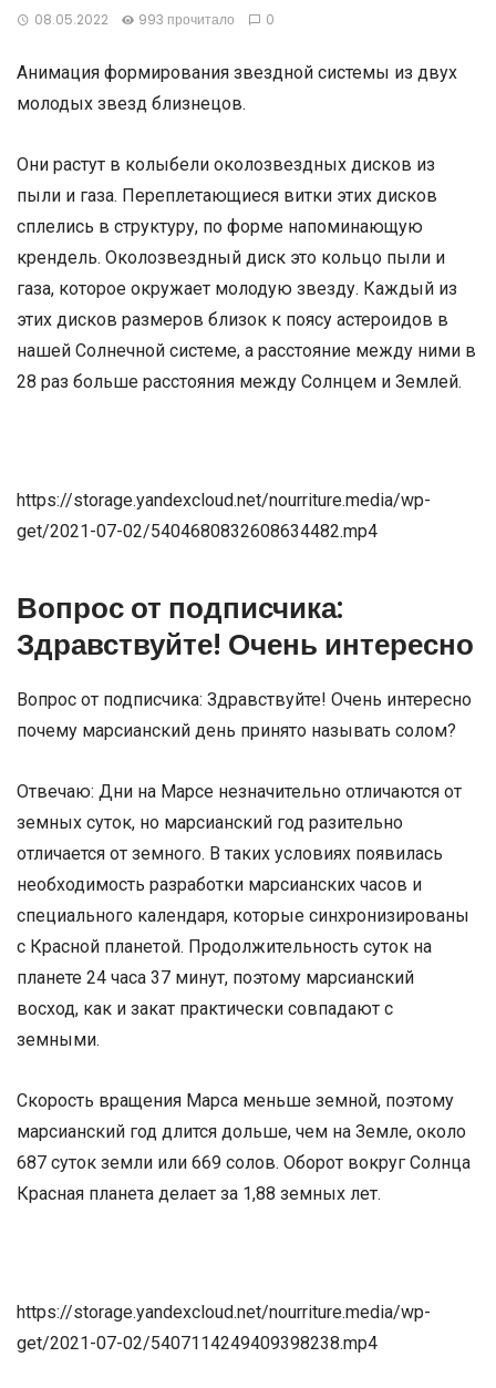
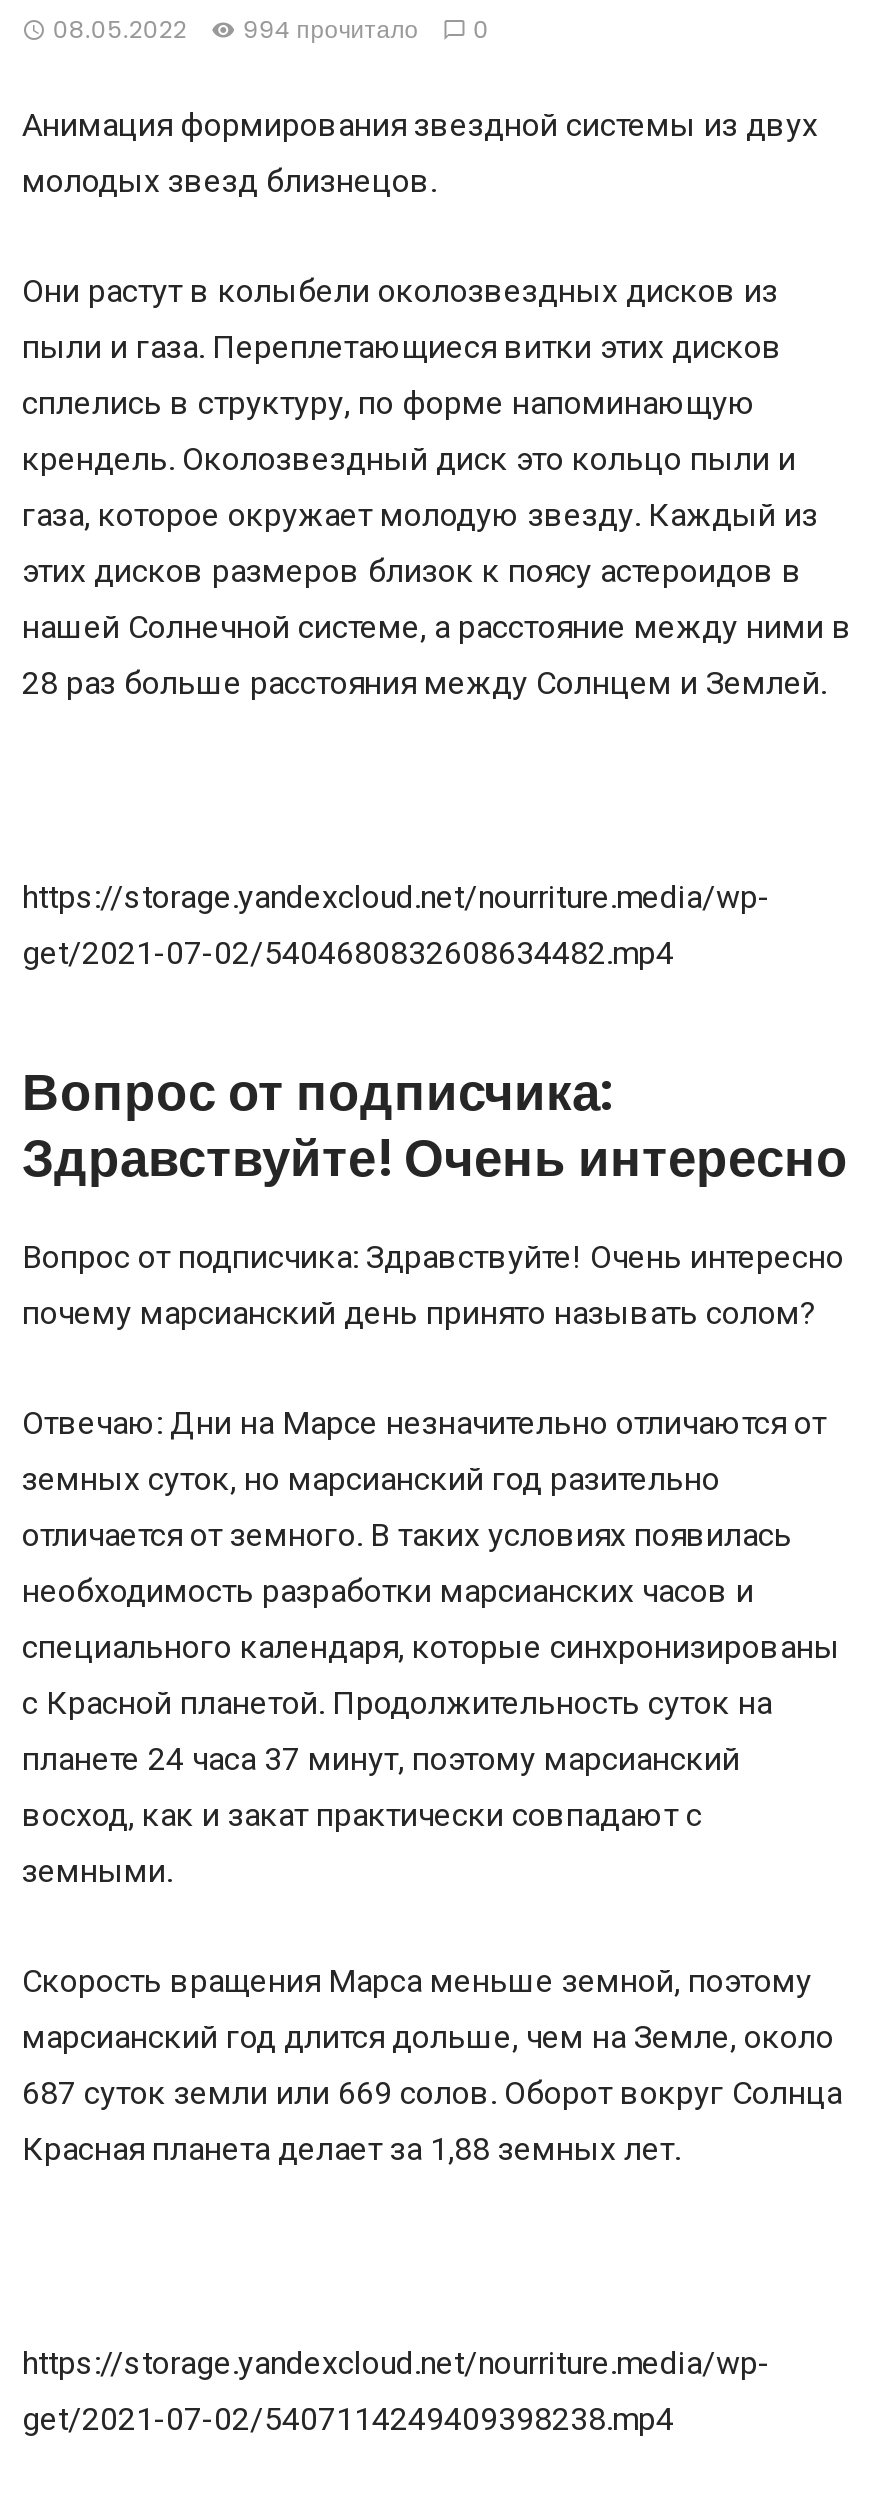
- 08.05.2022 993 прочитало 0
+ 08.05.2022 994 прочитало 0
